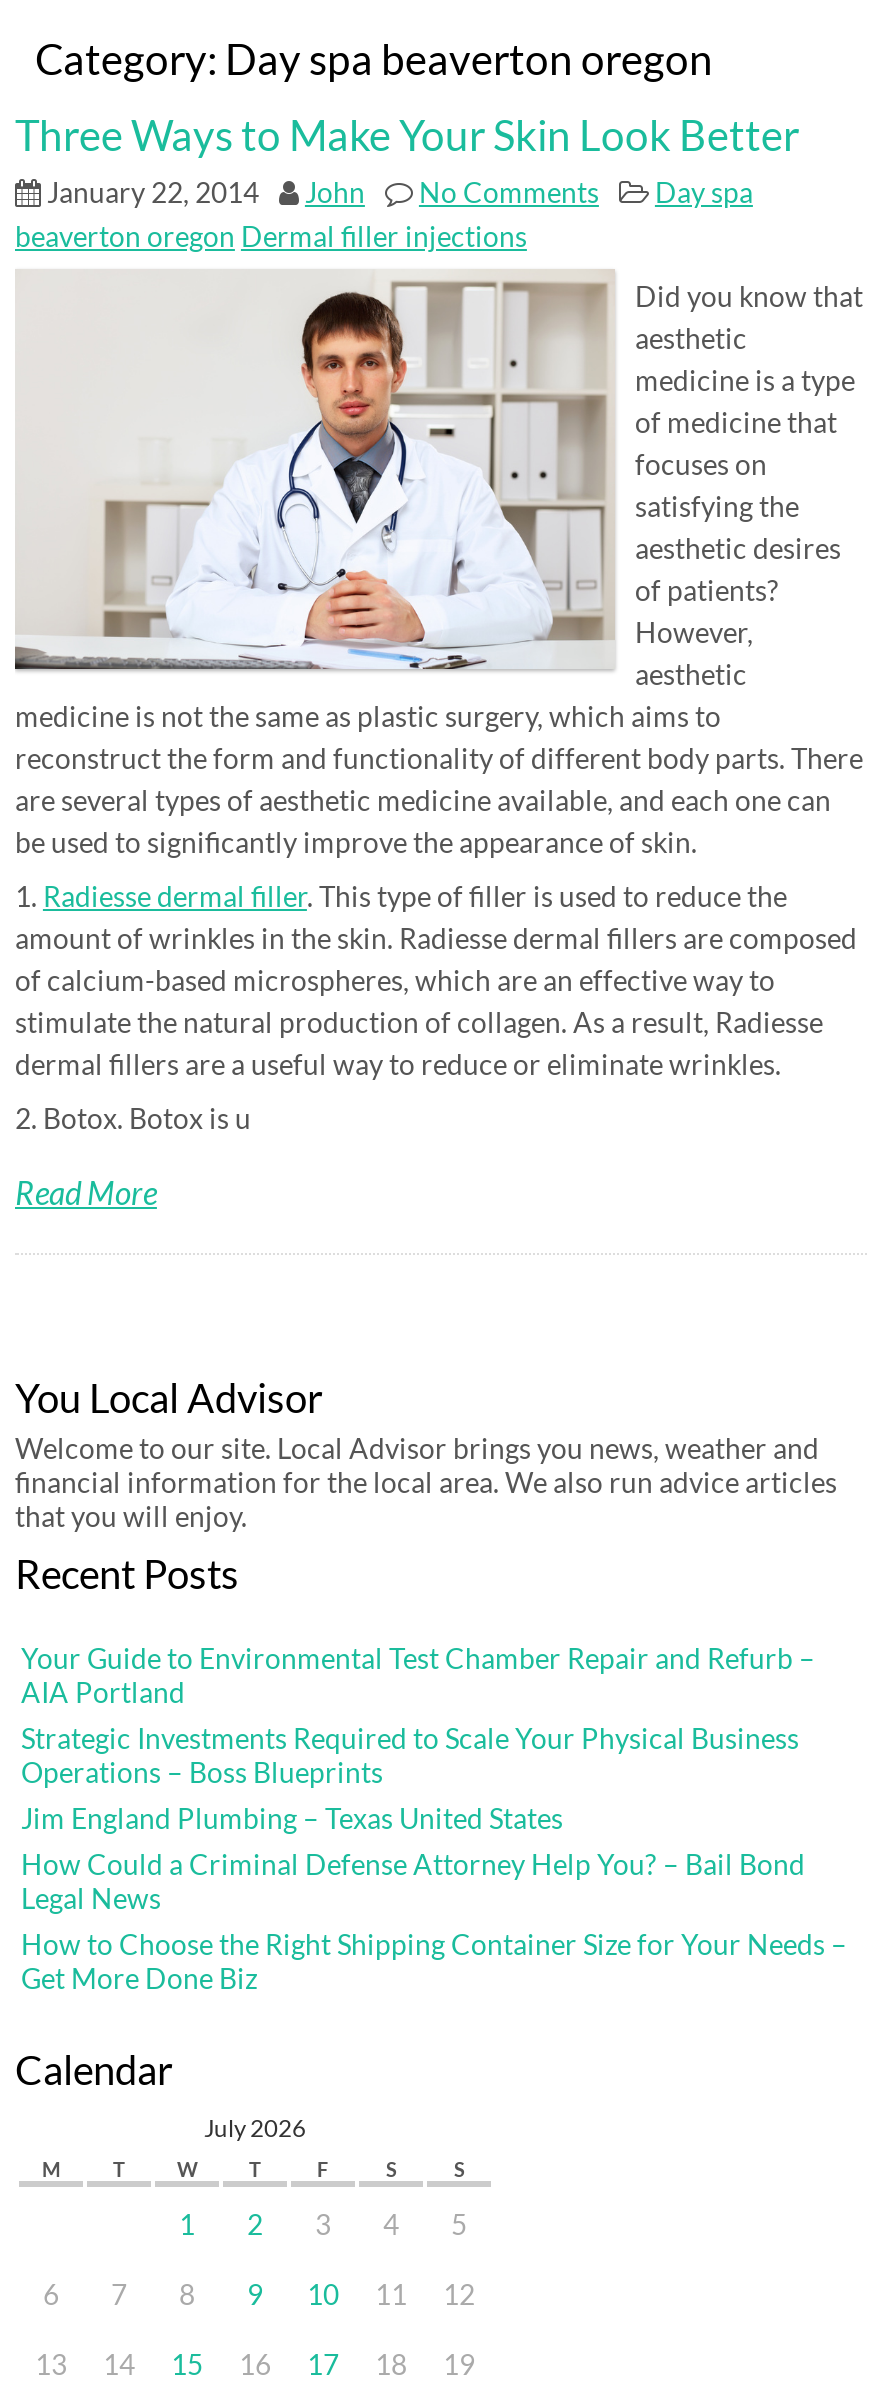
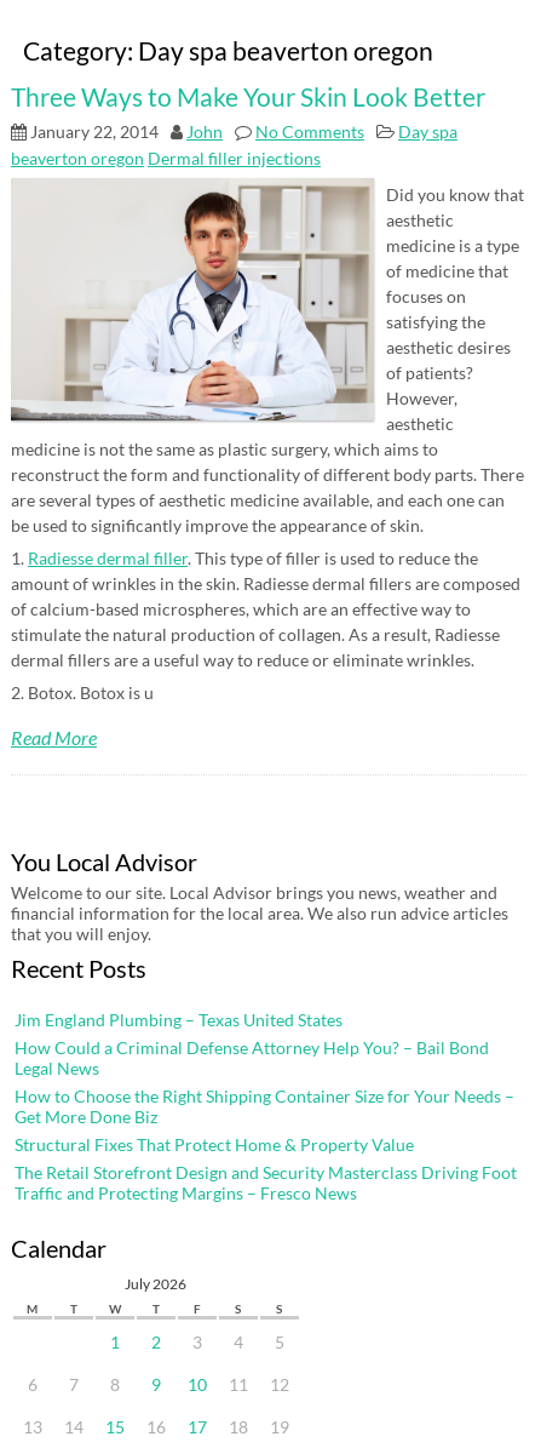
- Your Guide to Environmental Test Chamber Repair and Refurb –
- AIA Portland
- Strategic Investments Required to Scale Your Physical Business
- Operations – Boss Blueprints

moved up: Jim England Plumbing – Texas United States | How Could a Criminal Defense Attorney Help You? – Bail Bond | Legal News | How to Choose the Right Shipping Container Size for Your Needs – | Get More Done Biz

+ Structural Fixes That Protect Home & Property Value
+ The Retail Storefront Design and Security Masterclass Driving Foot
+ Traffic and Protecting Margins – Fresco News
